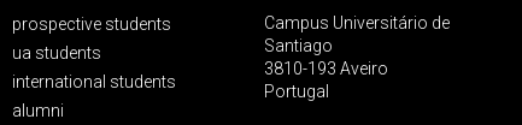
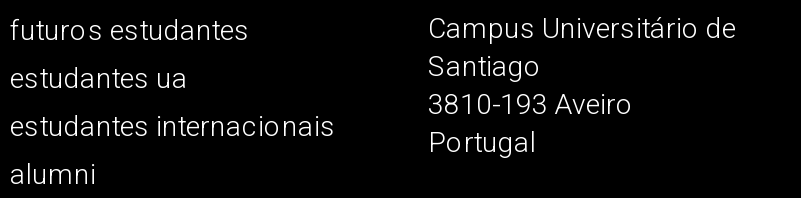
- prospective students
+ futuros estudantes

- ua students
+ estudantes ua

- international students
+ estudantes internacionais
